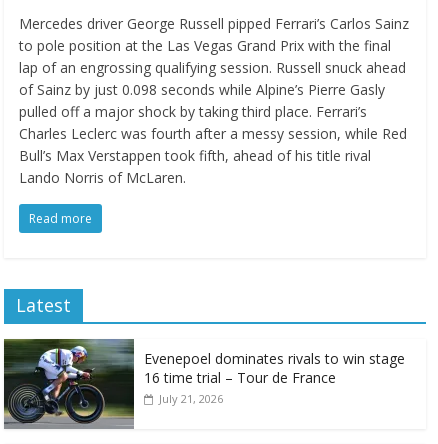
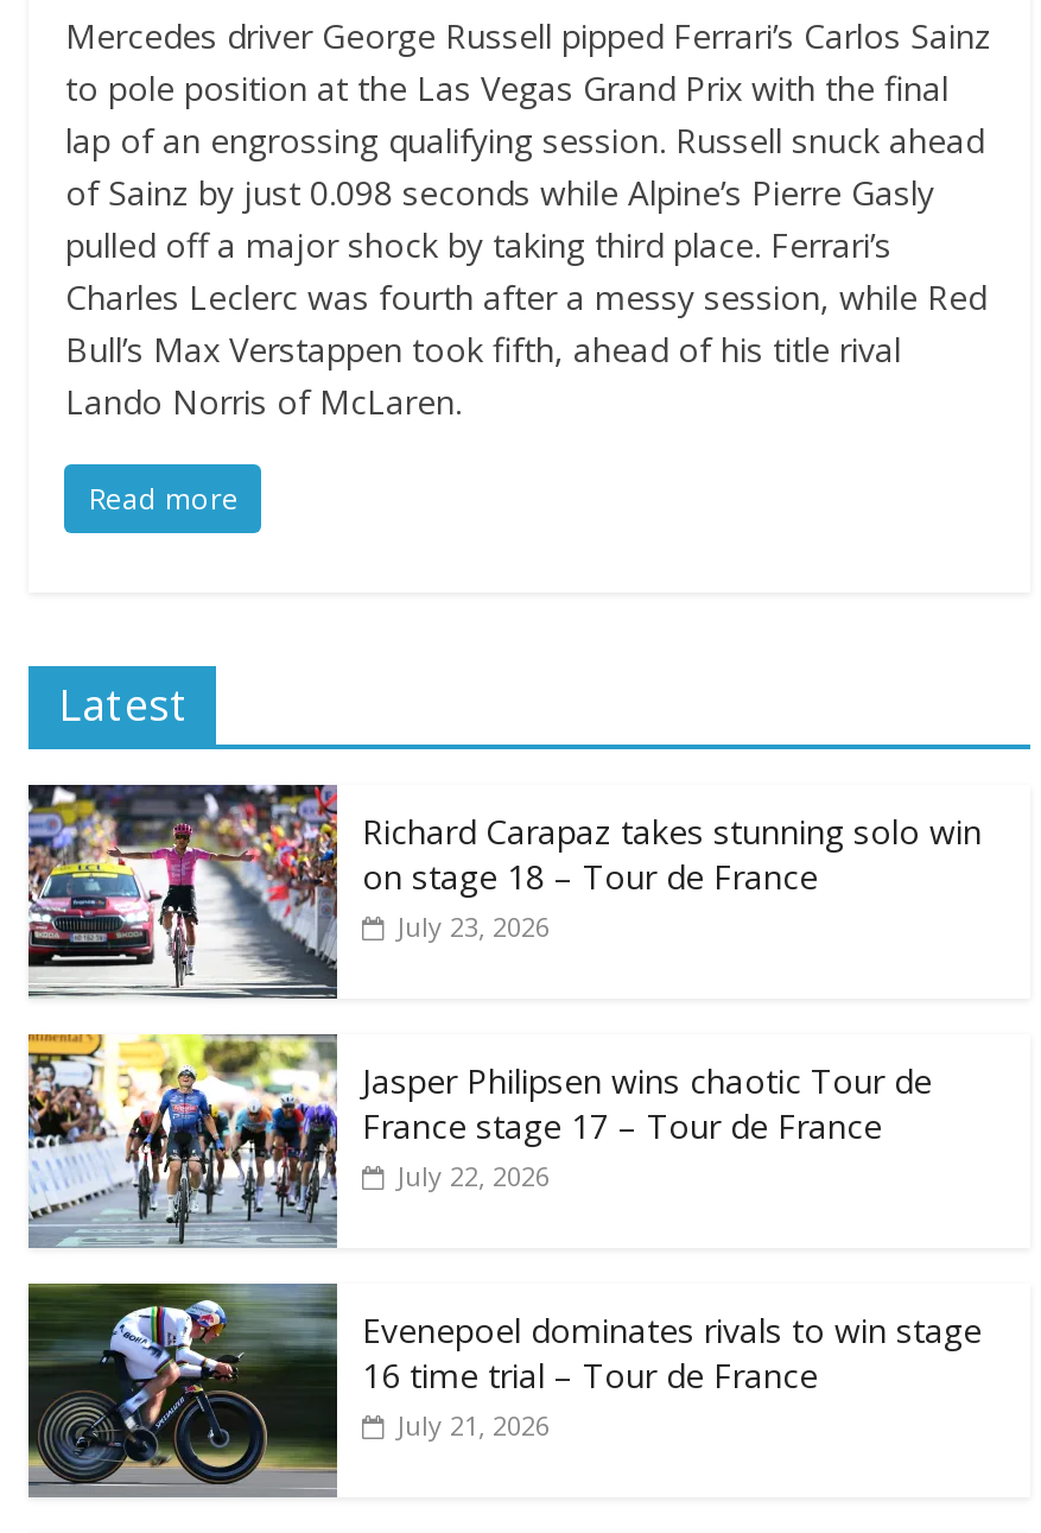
+ [image]
+ Richard Carapaz takes stunning solo win
+ on stage 18 – Tour de France
+ July 23, 2026

+ [image]
+ Jasper Philipsen wins chaotic Tour de
+ France stage 17 – Tour de France
+ July 22, 2026
